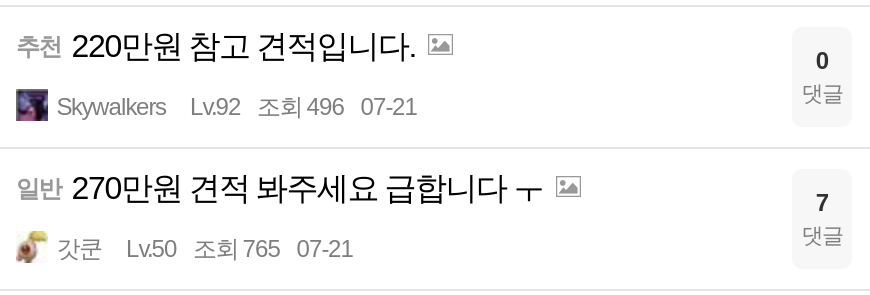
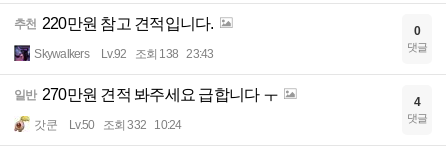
- Skywalkers Lv.92 조회 496 07-21
+ Skywalkers Lv.92 조회 138 23:43

- 7
+ 4

- Lv.50 조회 765 07-21
+ Lv.50 조회 332 10:24
